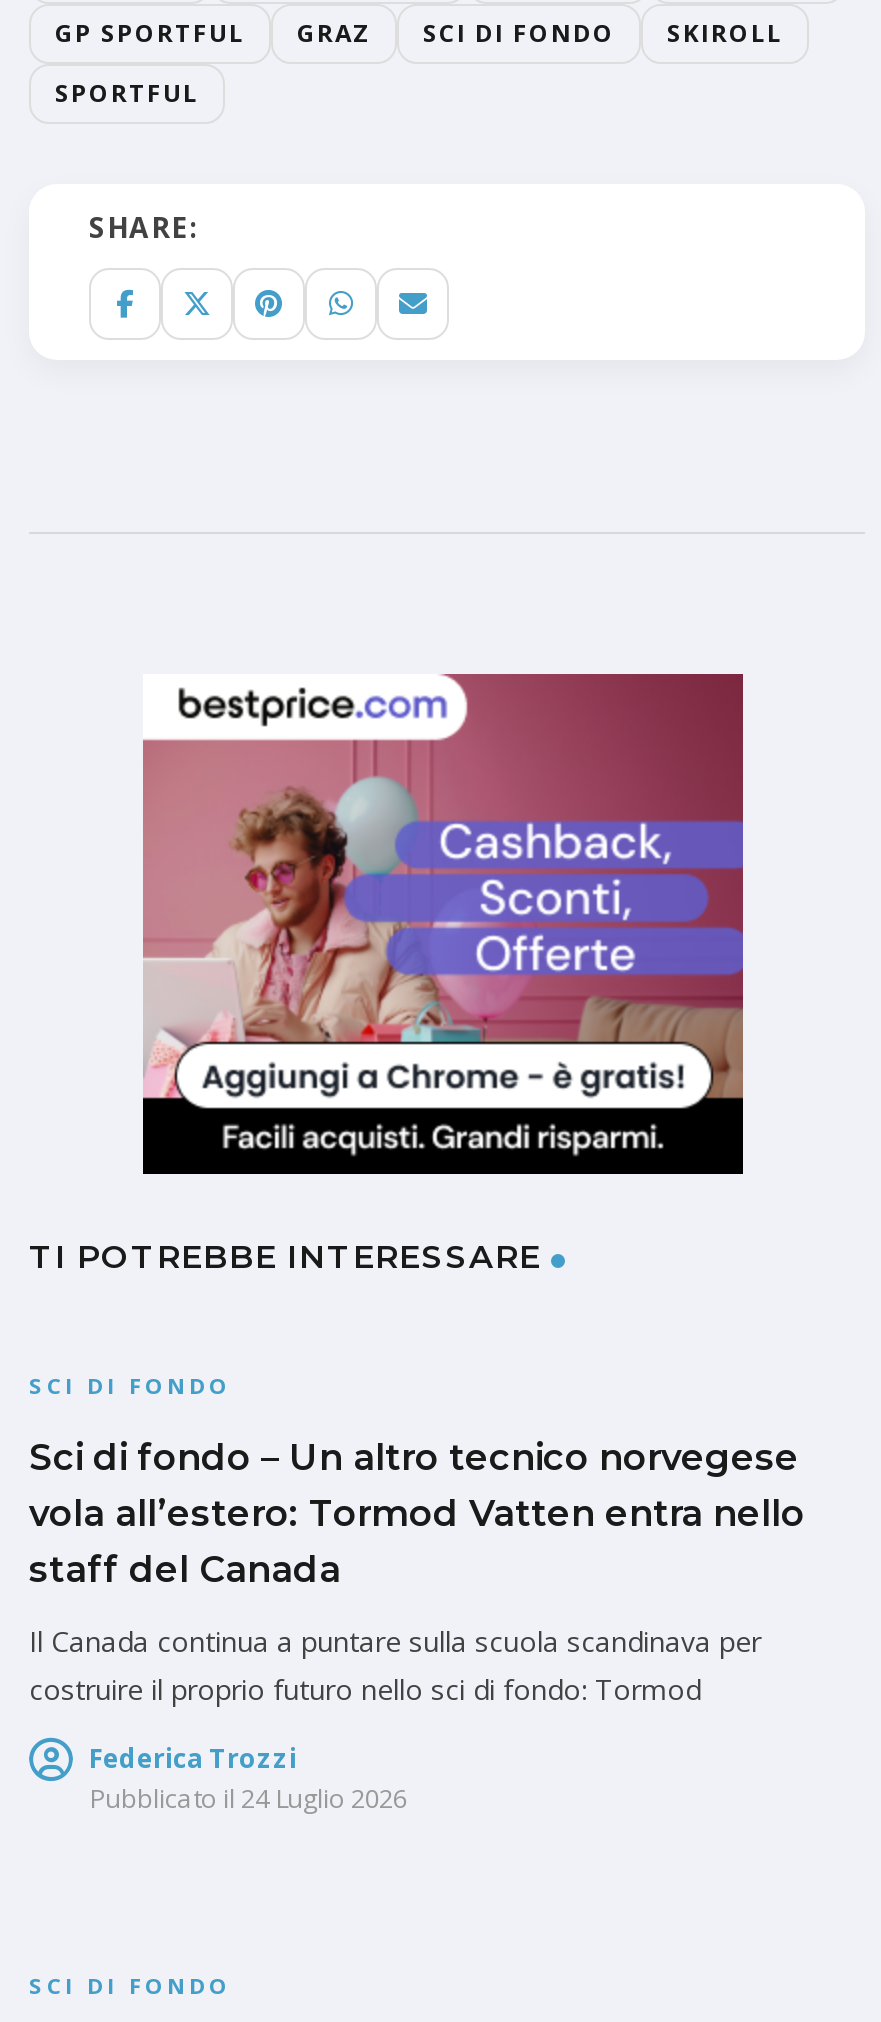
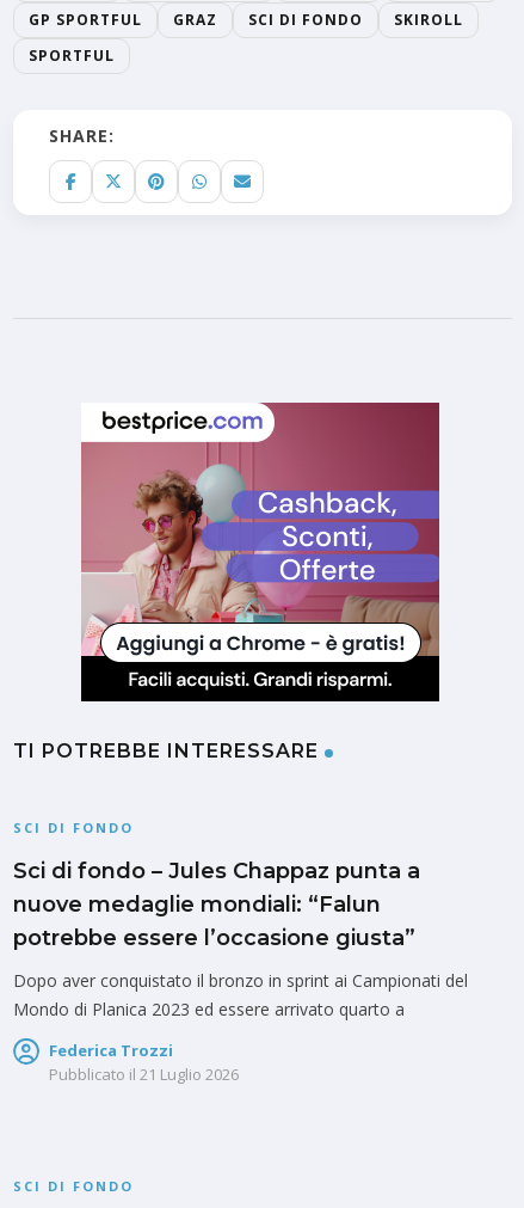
- Sci di fondo – Un altro tecnico norvegese
- vola all’estero: Tormod Vatten entra nello
- staff del Canada
+ Sci di fondo – Jules Chappaz punta a
+ nuove medaglie mondiali: “Falun
+ potrebbe essere l’occasione giusta”

- Il Canada continua a puntare sulla scuola scandinava per
- costruire il proprio futuro nello sci di fondo: Tormod
+ Dopo aver conquistato il bronzo in sprint ai Campionati del
+ Mondo di Planica 2023 ed essere arrivato quarto a

- Pubblicato il 24 Luglio 2026
+ Pubblicato il 21 Luglio 2026
